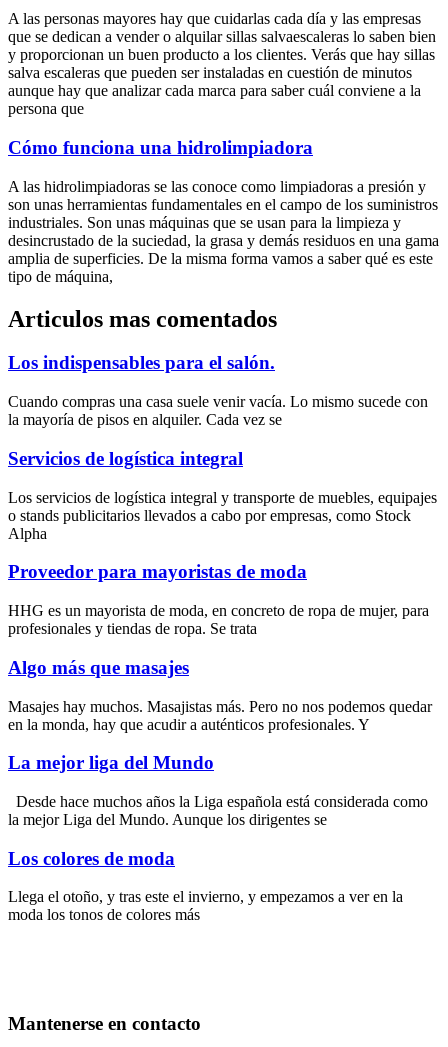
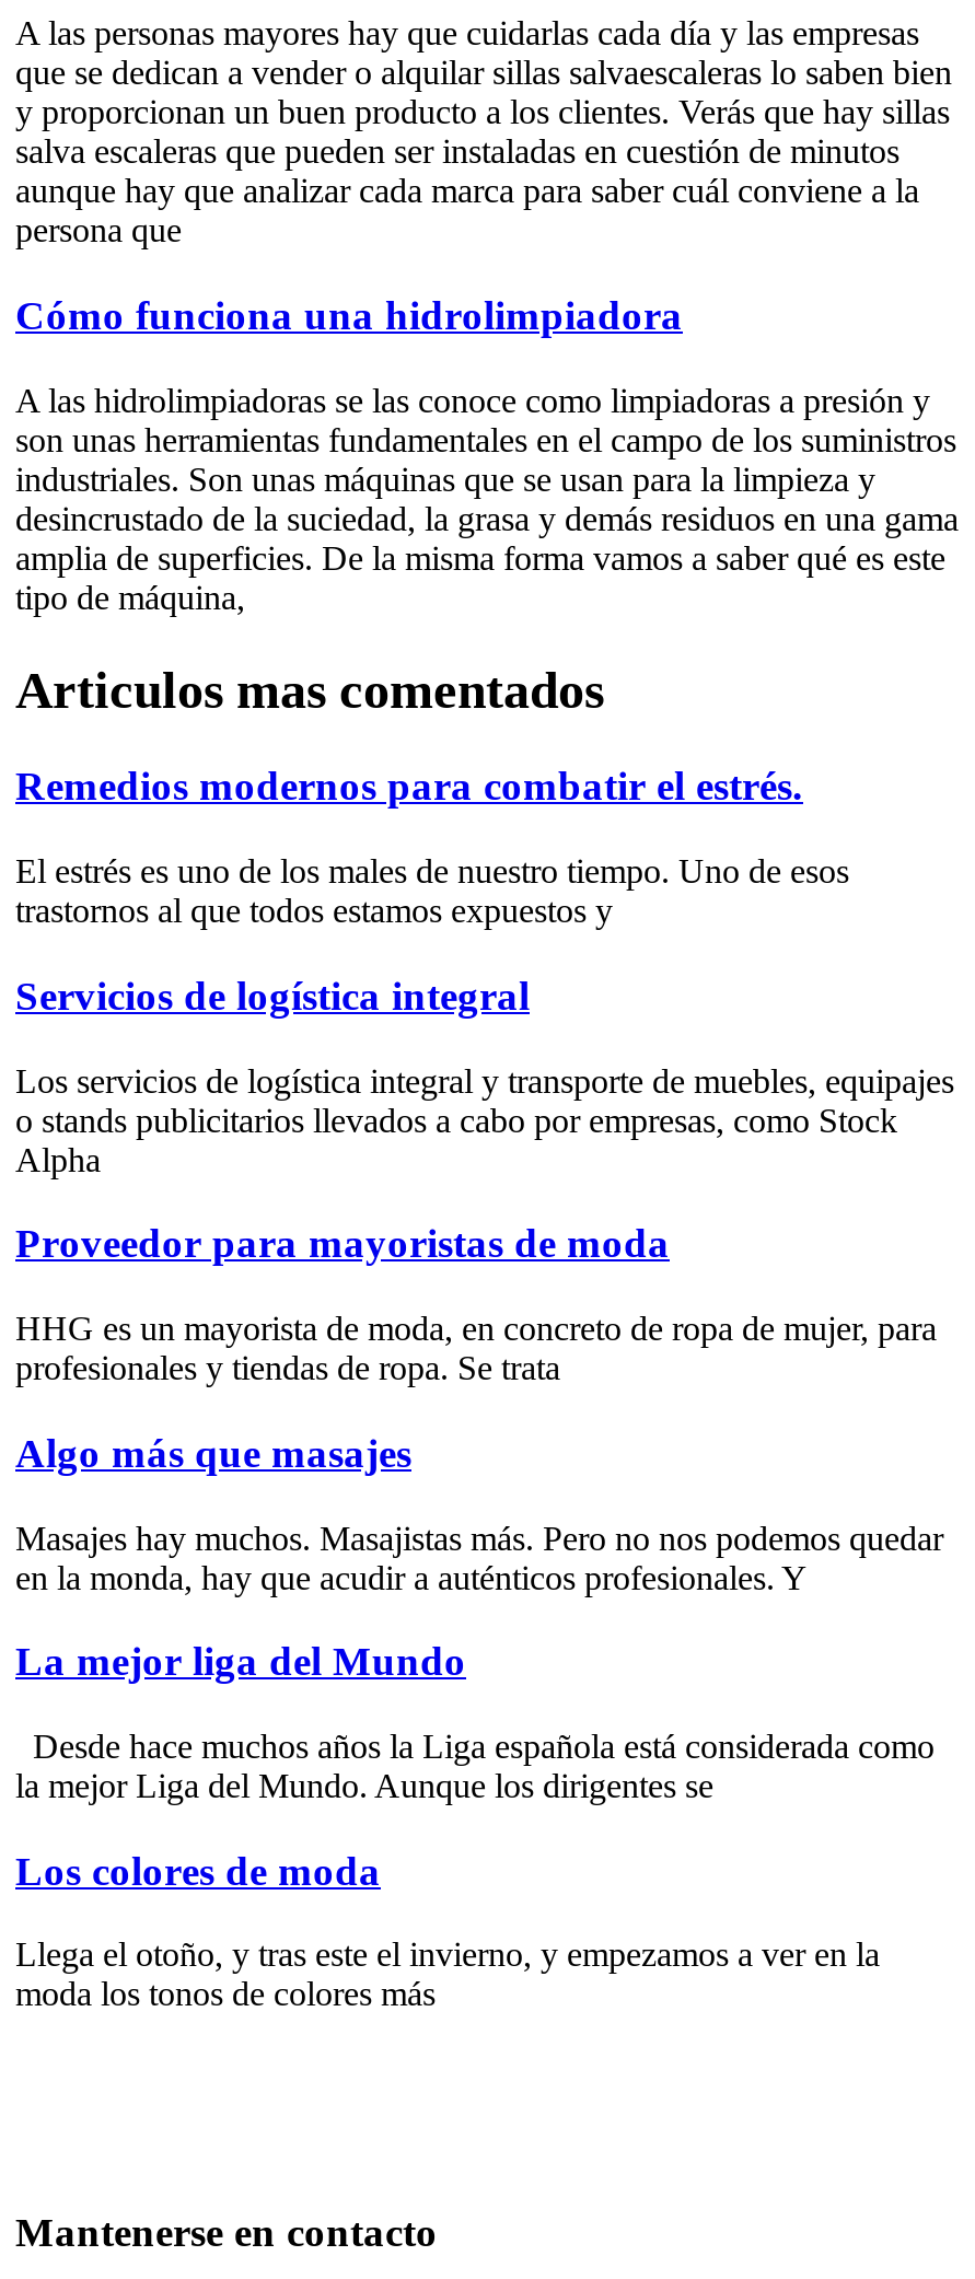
- Los indispensables para el salón.
+ Remedios modernos para combatir el estrés.

- Cuando compras una casa suele venir vacía. Lo mismo sucede con
- la mayoría de pisos en alquiler. Cada vez se
+ El estrés es uno de los males de nuestro tiempo. Uno de esos
+ trastornos al que todos estamos expuestos y
